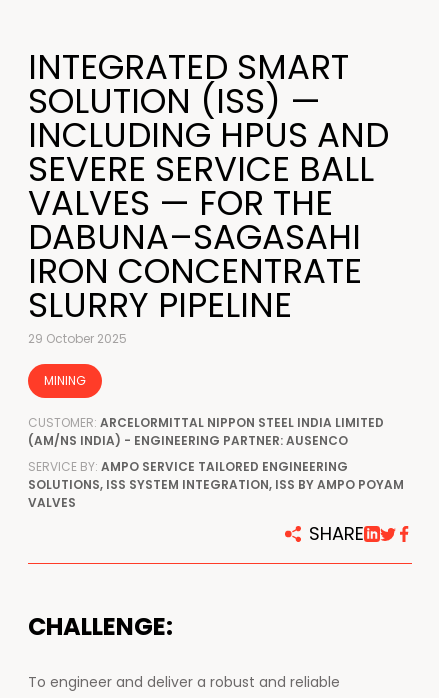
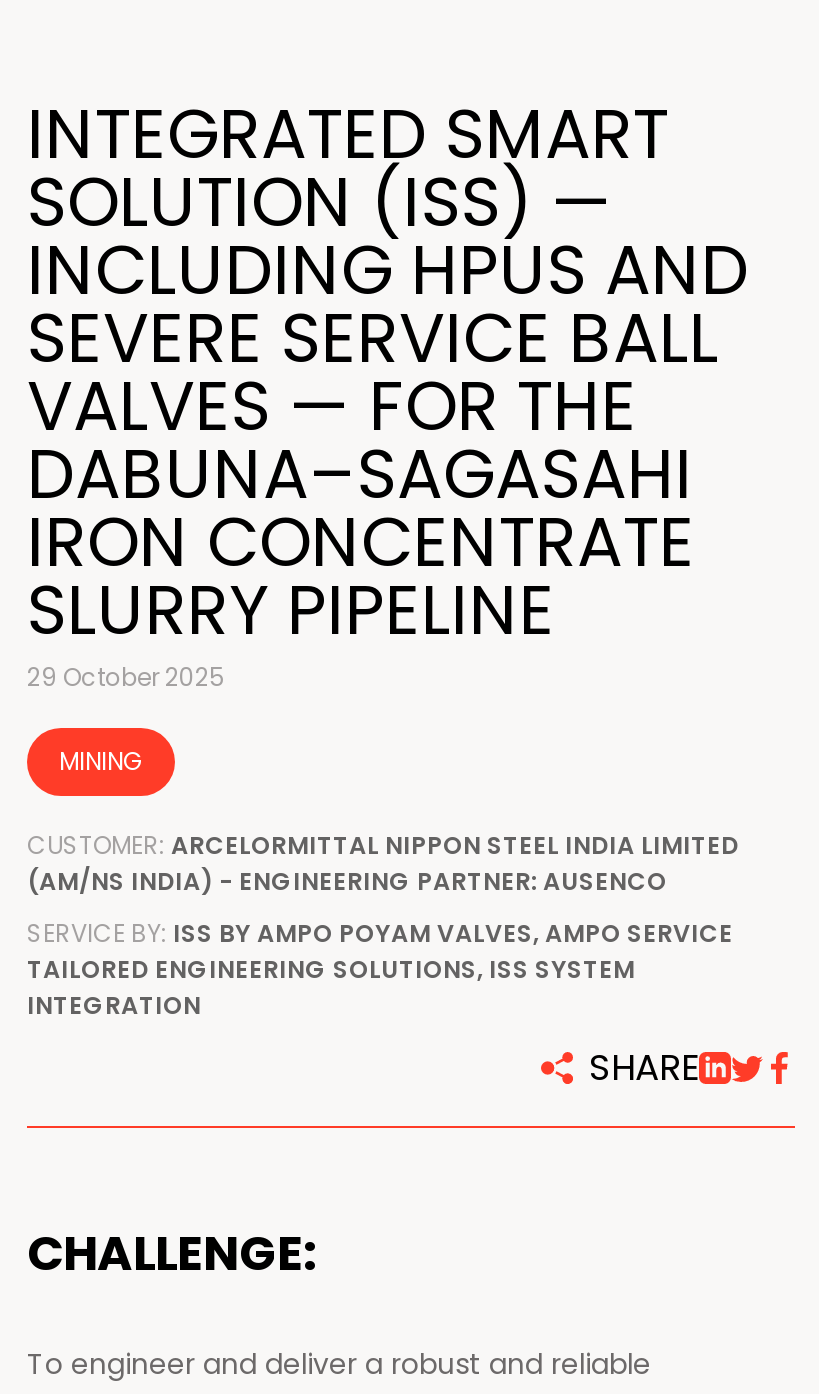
- SERVICE BY: AMPO SERVICE TAILORED ENGINEERING
- SOLUTIONS, ISS SYSTEM INTEGRATION, ISS BY AMPO POYAM
- VALVES
+ SERVICE BY: ISS BY AMPO POYAM VALVES, AMPO SERVICE
+ TAILORED ENGINEERING SOLUTIONS, ISS SYSTEM
+ INTEGRATION
